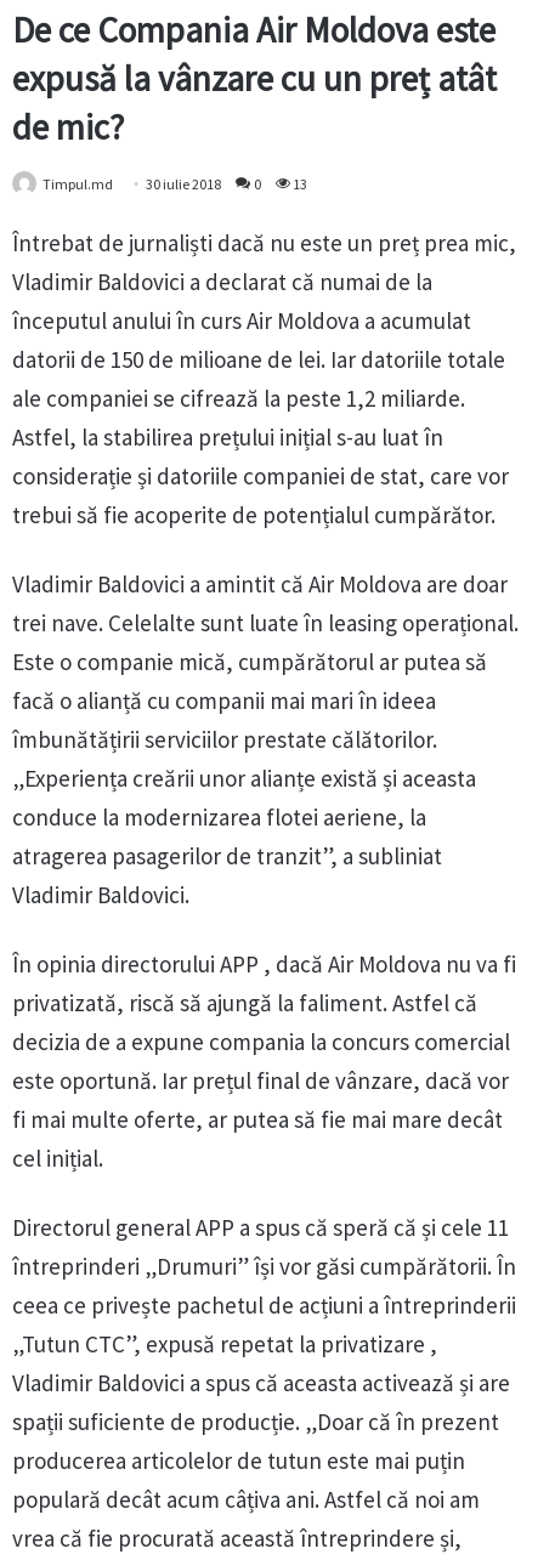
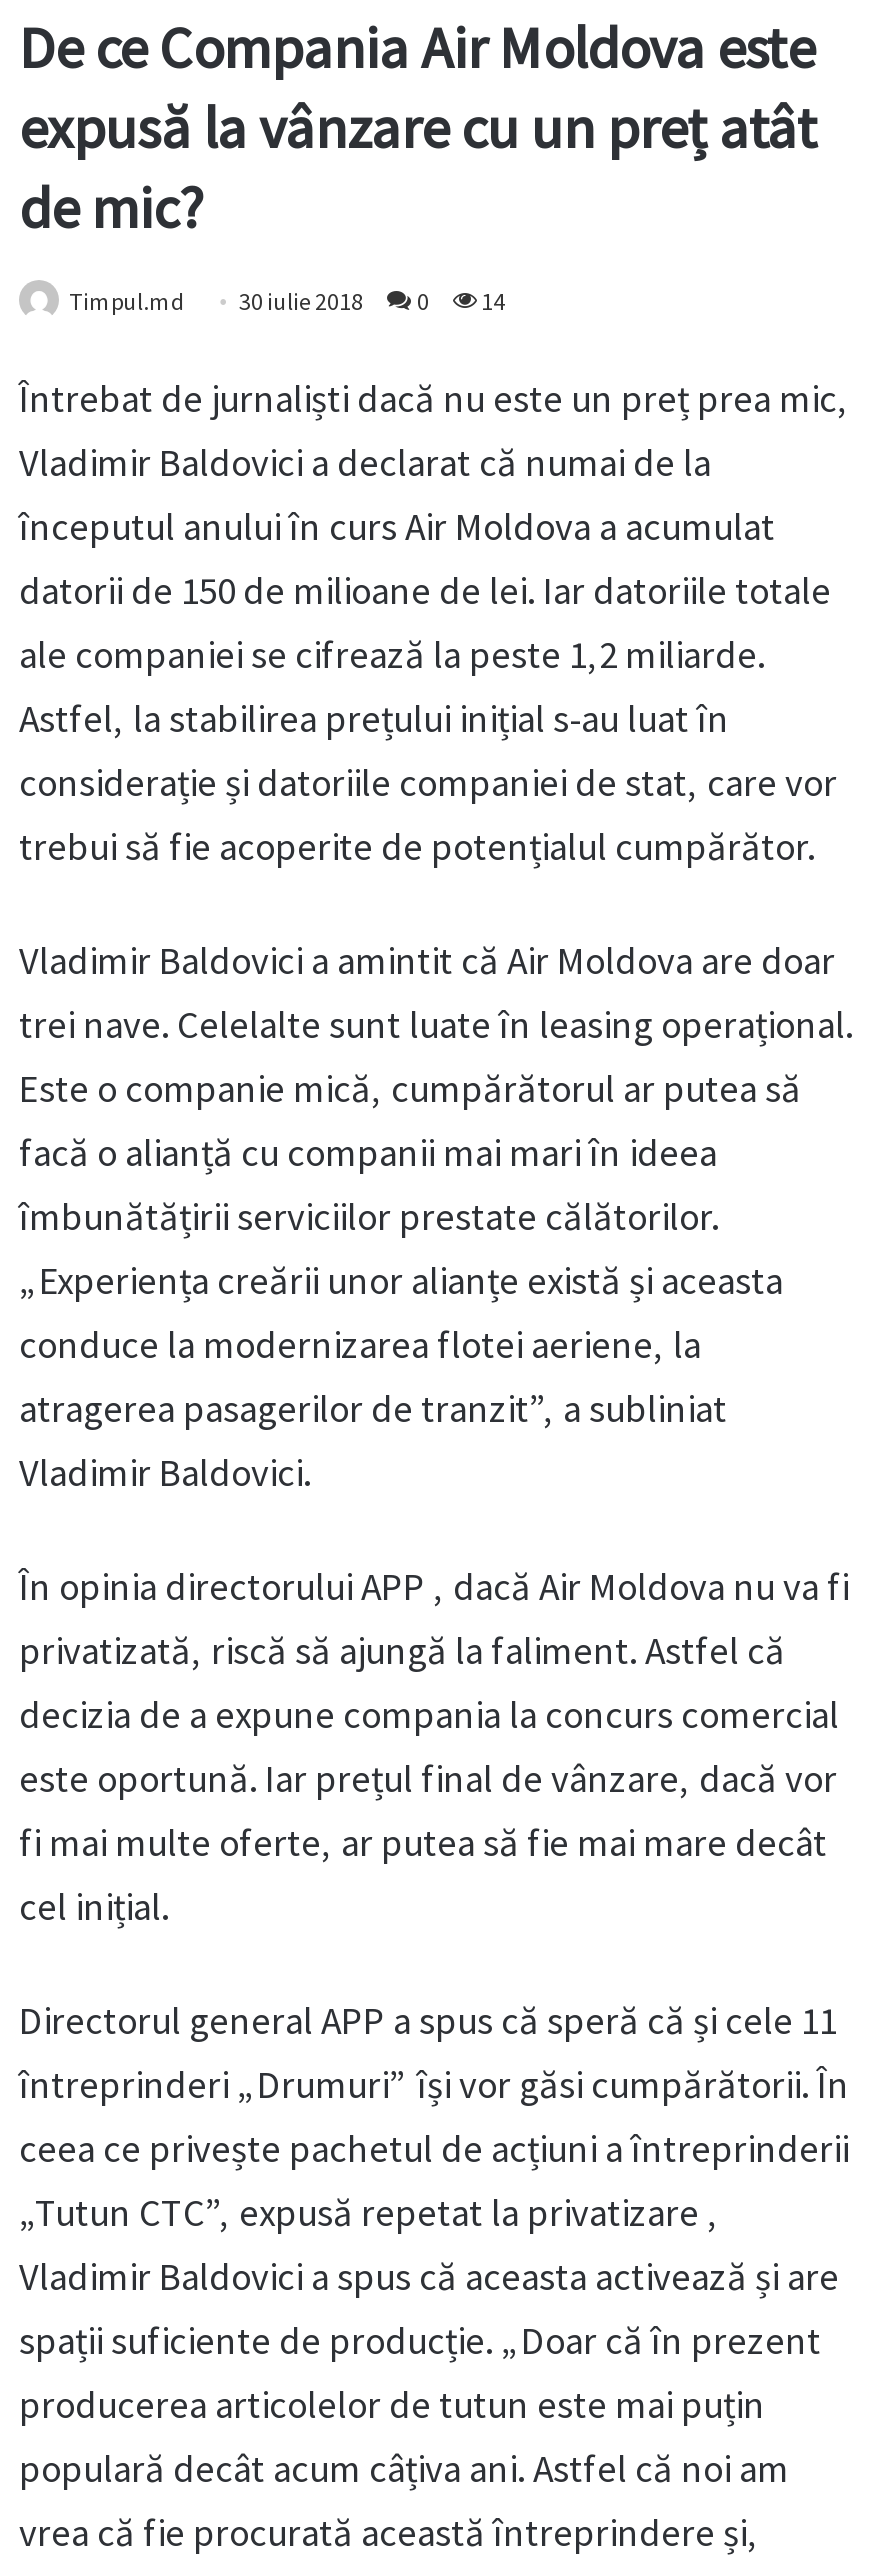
- Timpul.md 30 iulie 2018 0 13
+ Timpul.md 30 iulie 2018 0 14
